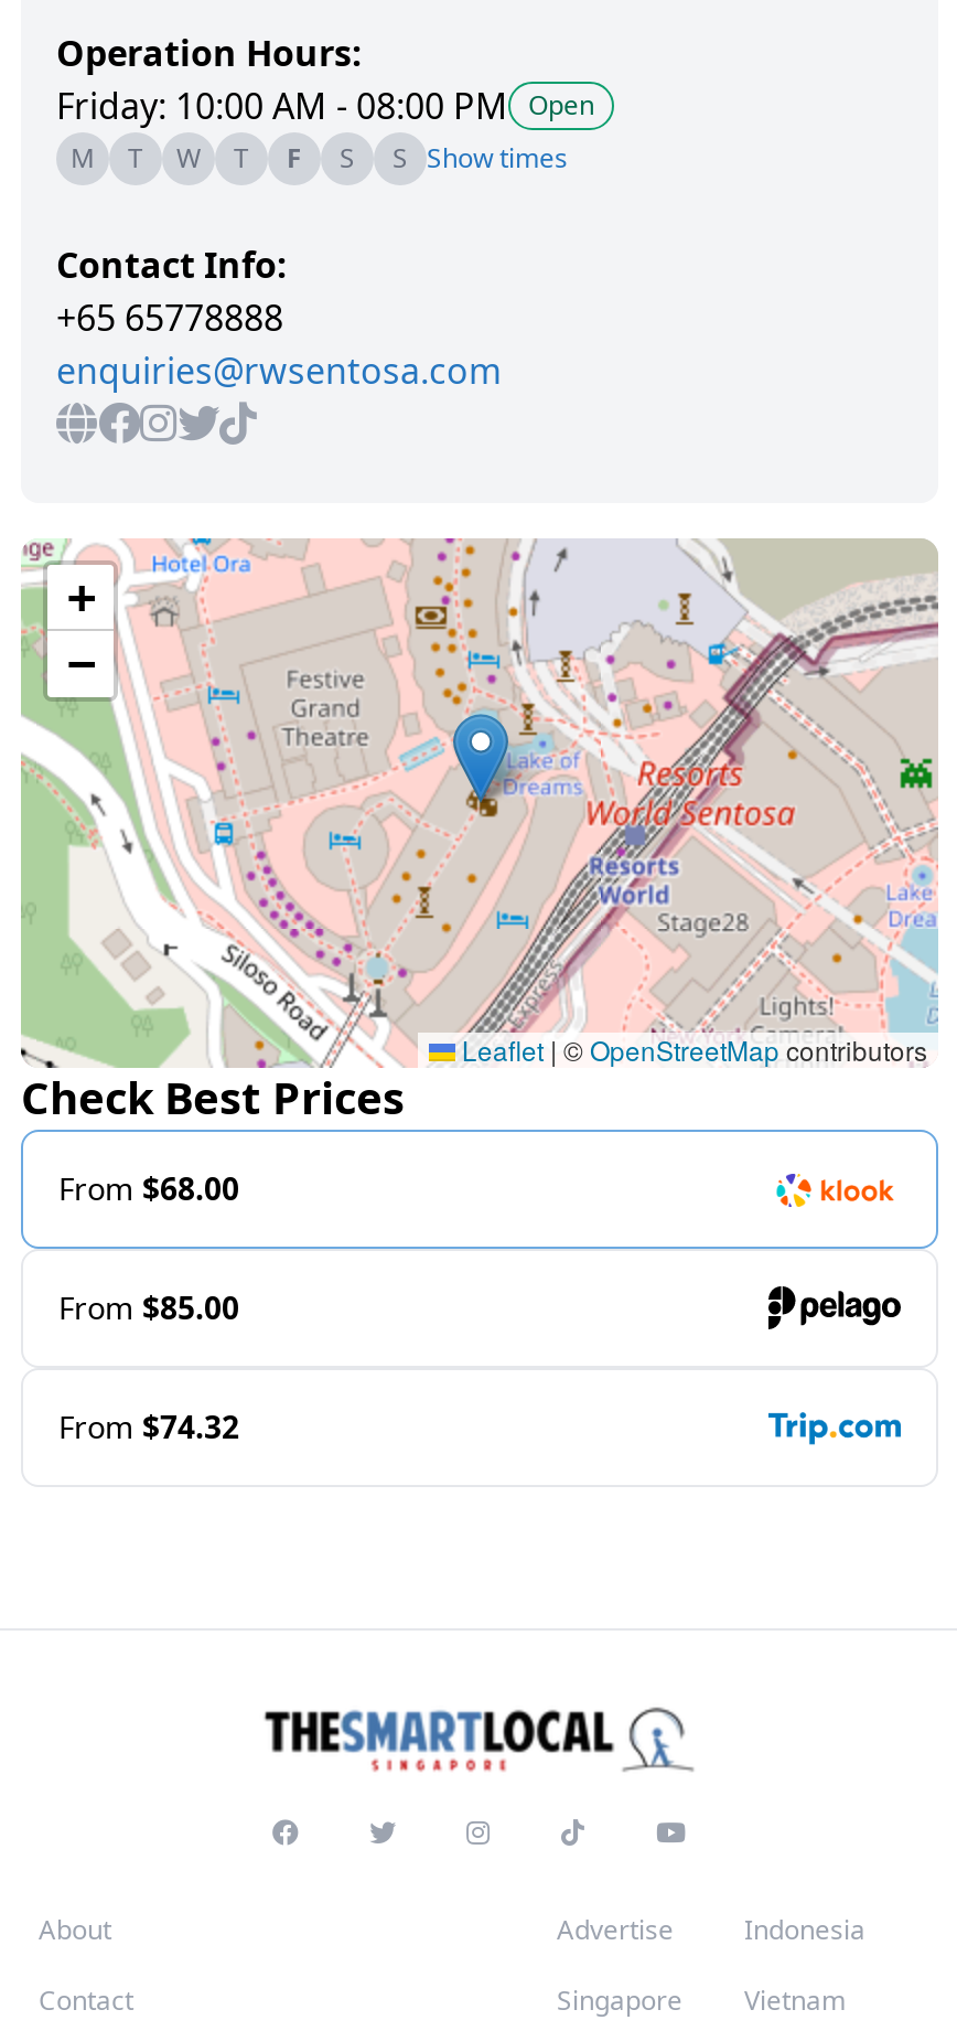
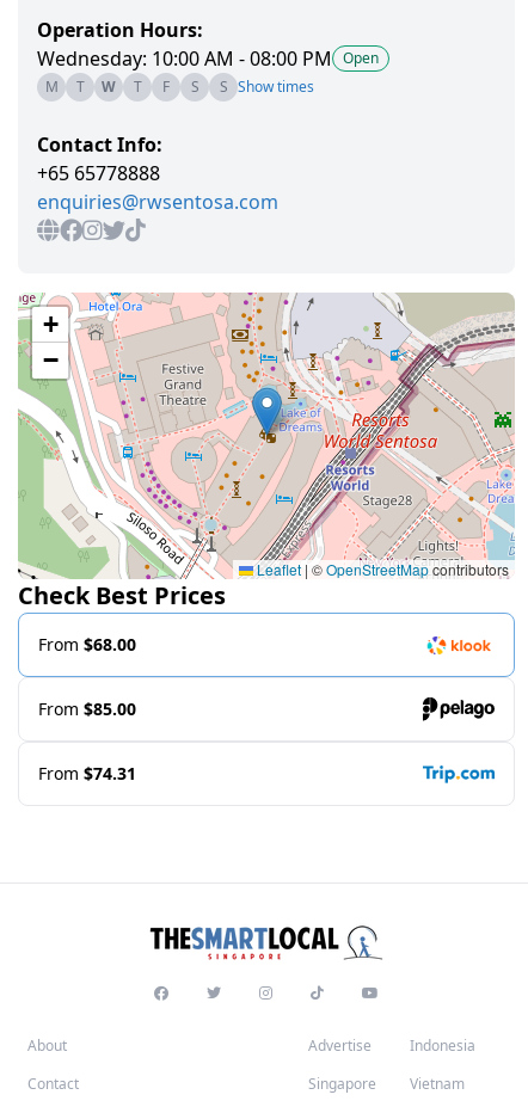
- Friday: 10:00 AM - 08:00 PM Open
+ Wednesday: 10:00 AM - 08:00 PM Open

- From $74.32
+ From $74.31
